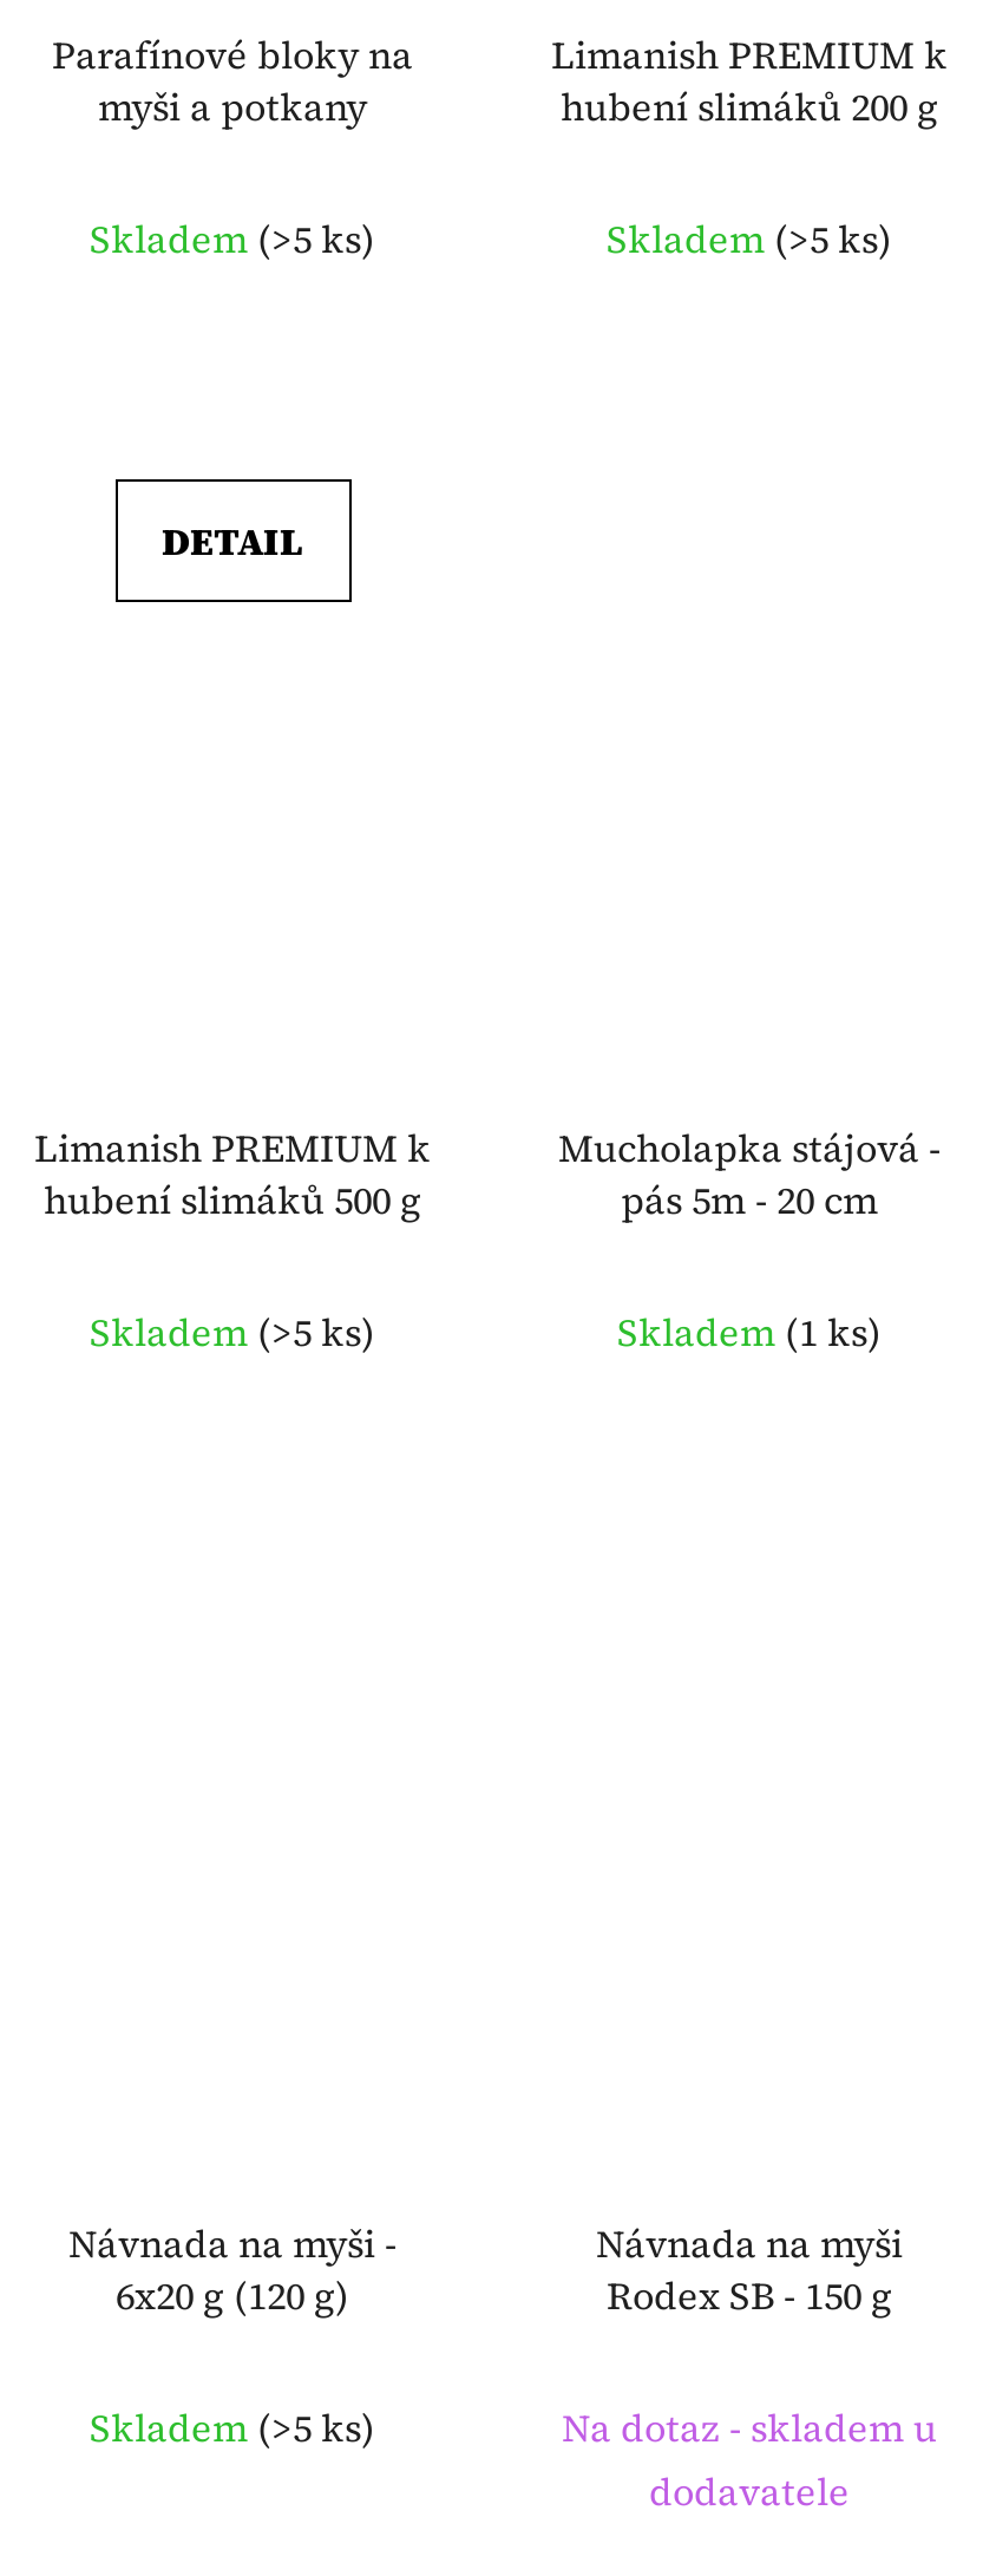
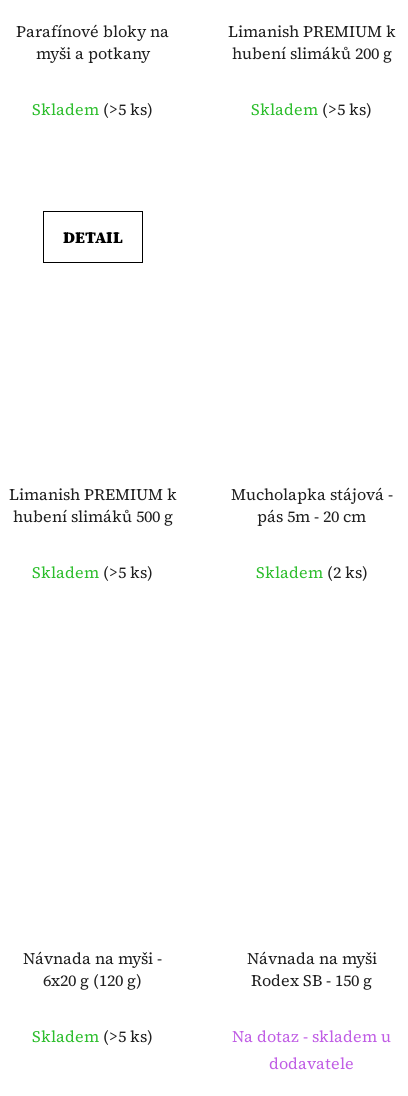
- Skladem (1 ks)
+ Skladem (2 ks)
